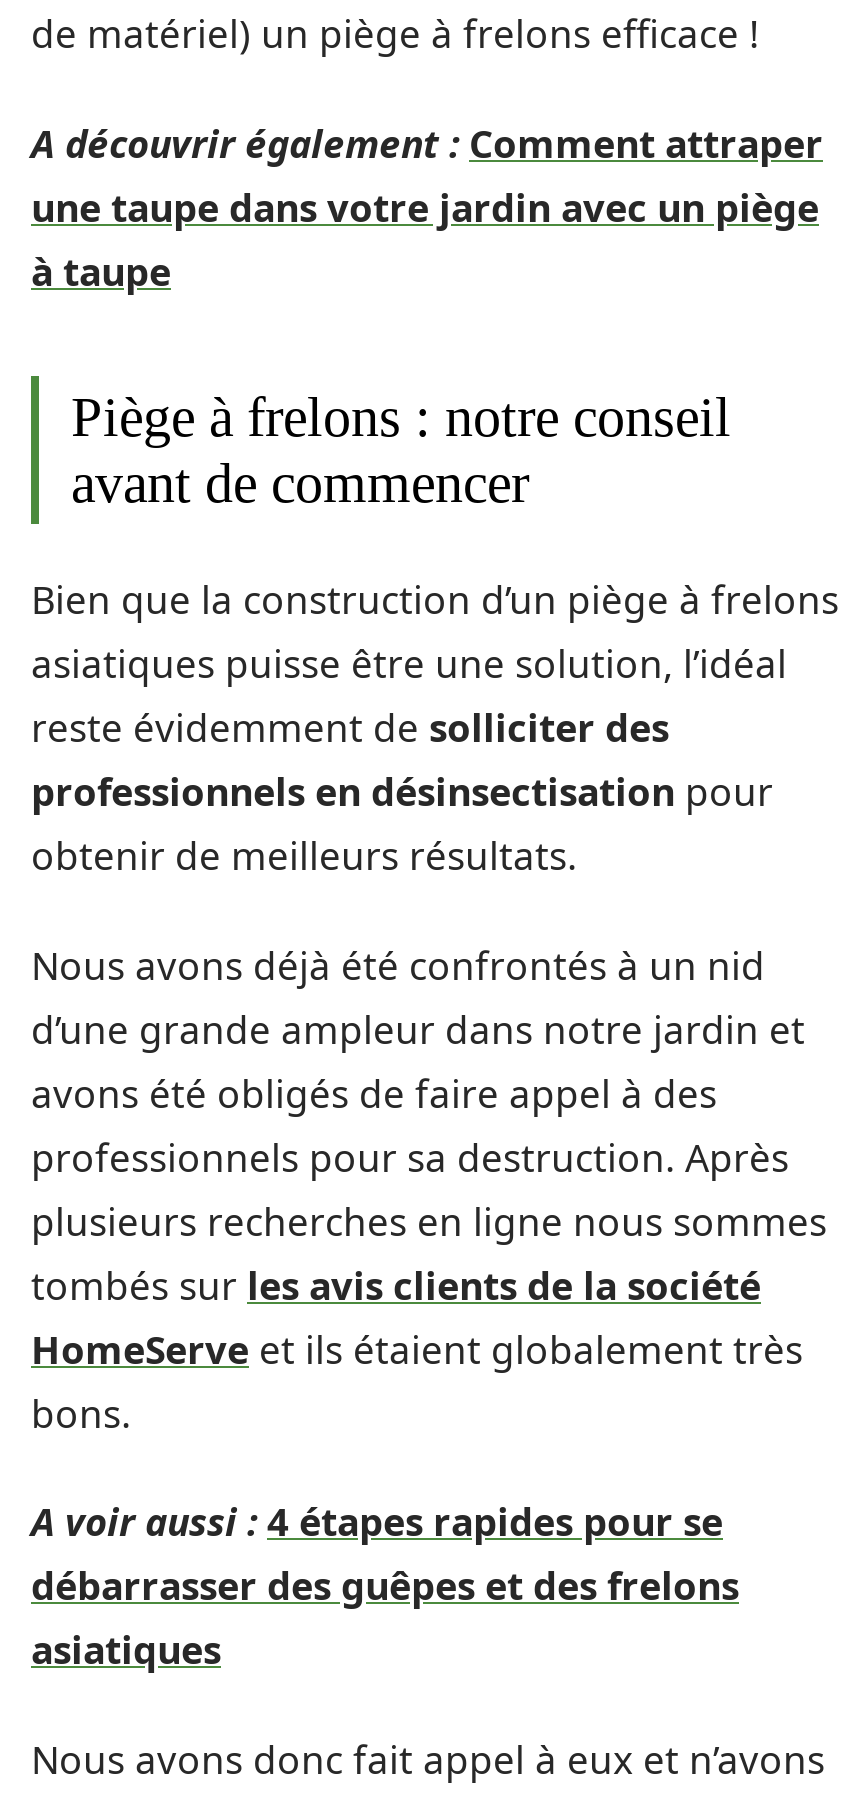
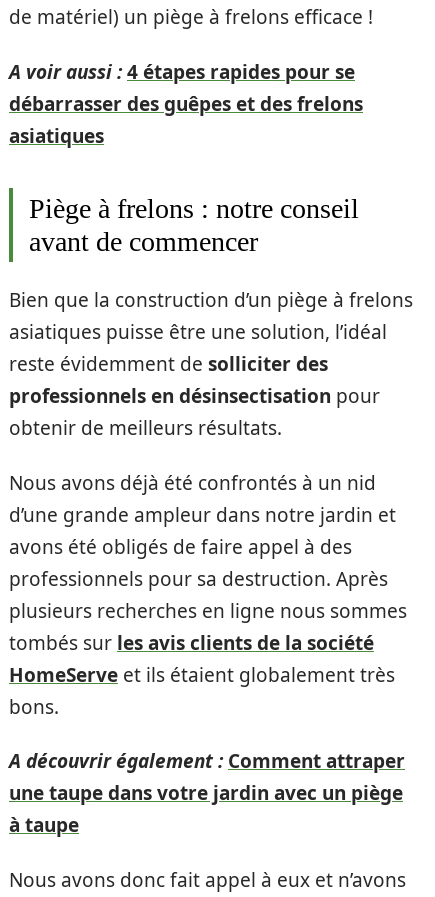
moved down: A découvrir également : Comment attraper | une taupe dans votre jardin avec un piège | à taupe

moved up: A voir aussi : 4 étapes rapides pour se | débarrasser des guêpes et des frelons | asiatiques
